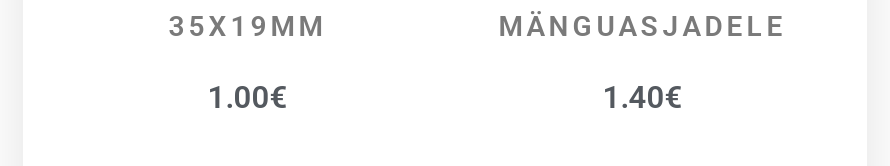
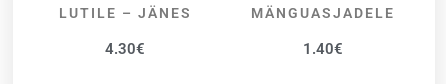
- 35X19MM
+ LUTILE – JÄNES

- 1.00€
+ 4.30€
